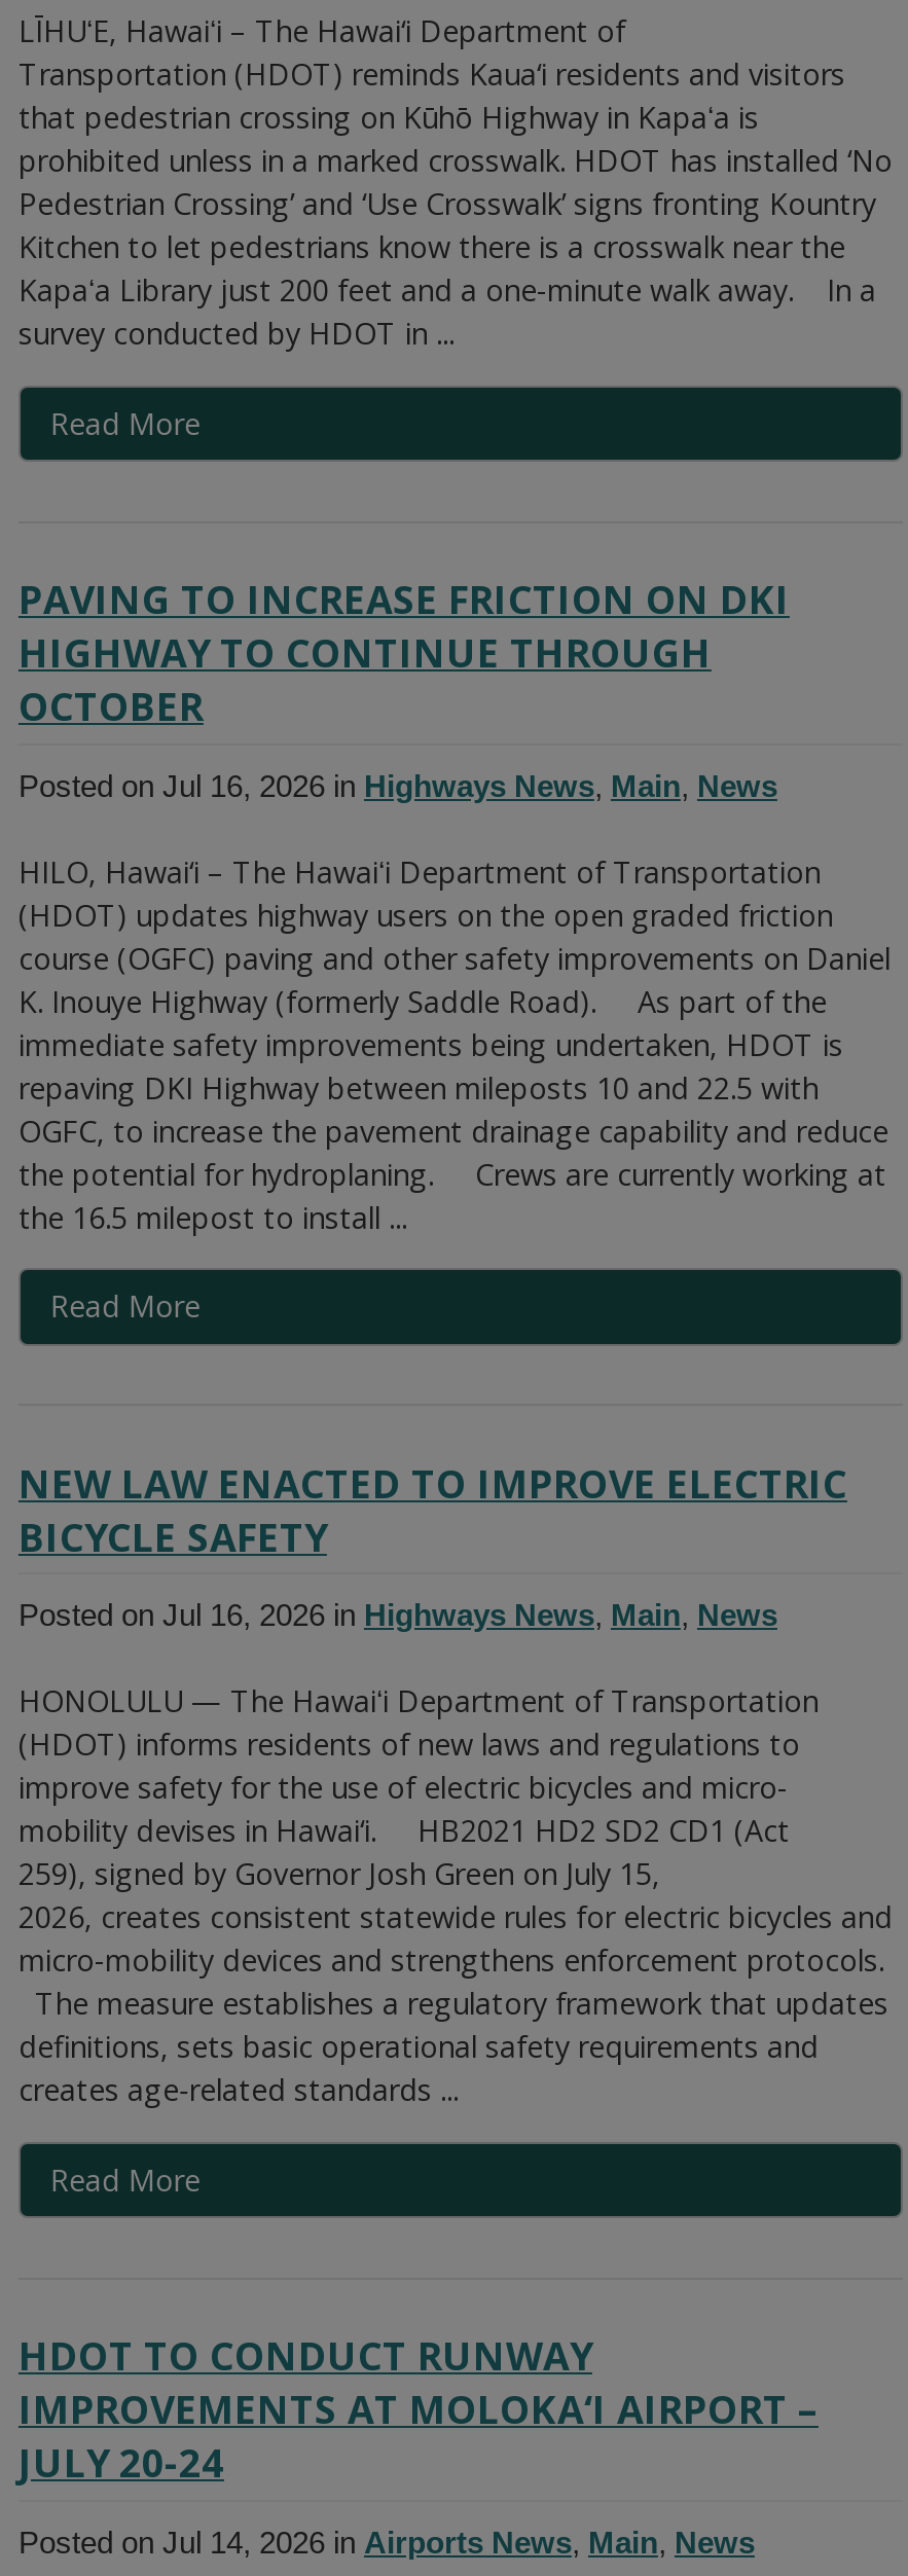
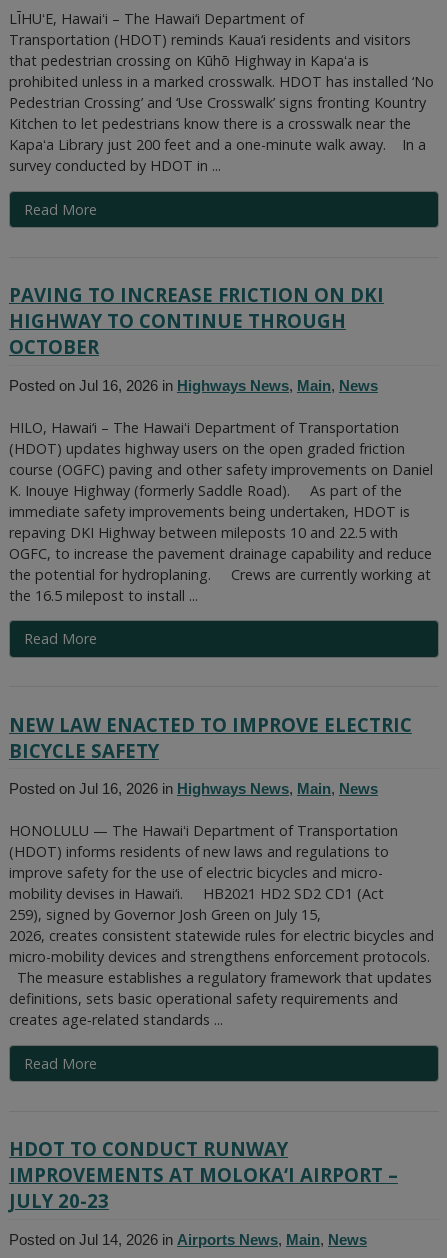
- JULY 20-24
+ JULY 20-23
